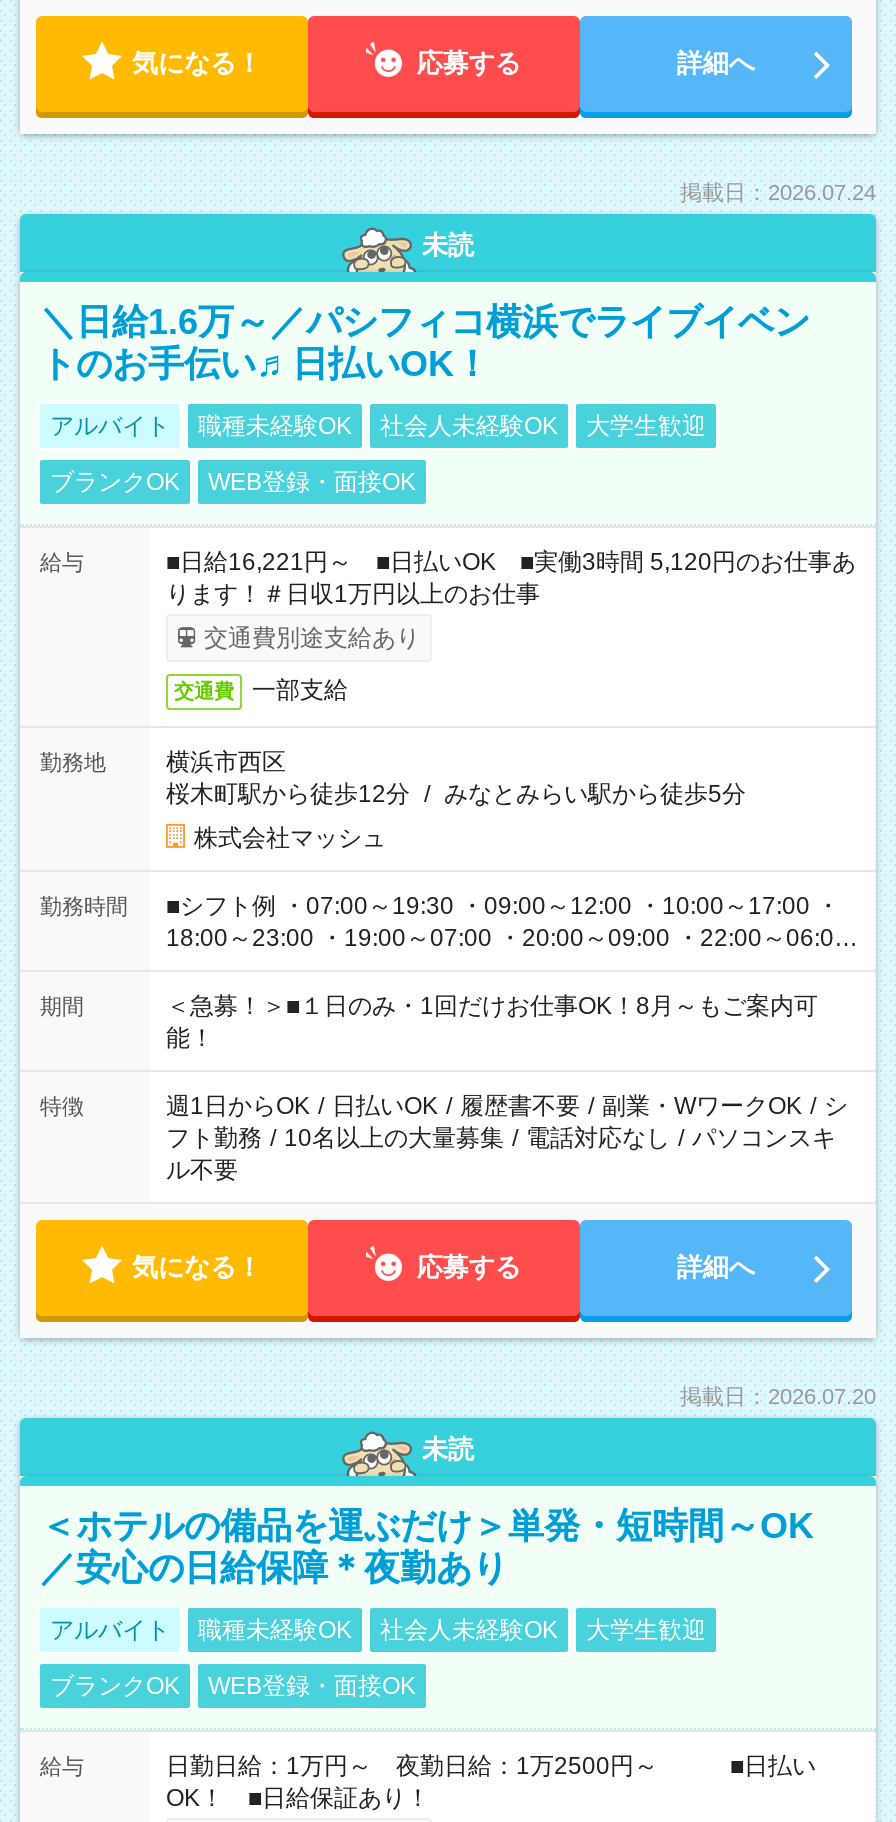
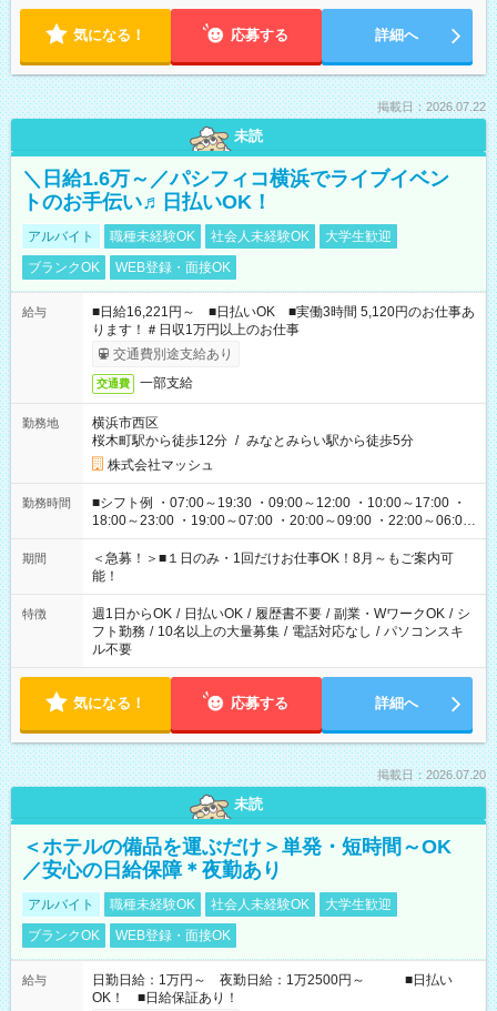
- 掲載日：2026.07.24
+ 掲載日：2026.07.22
